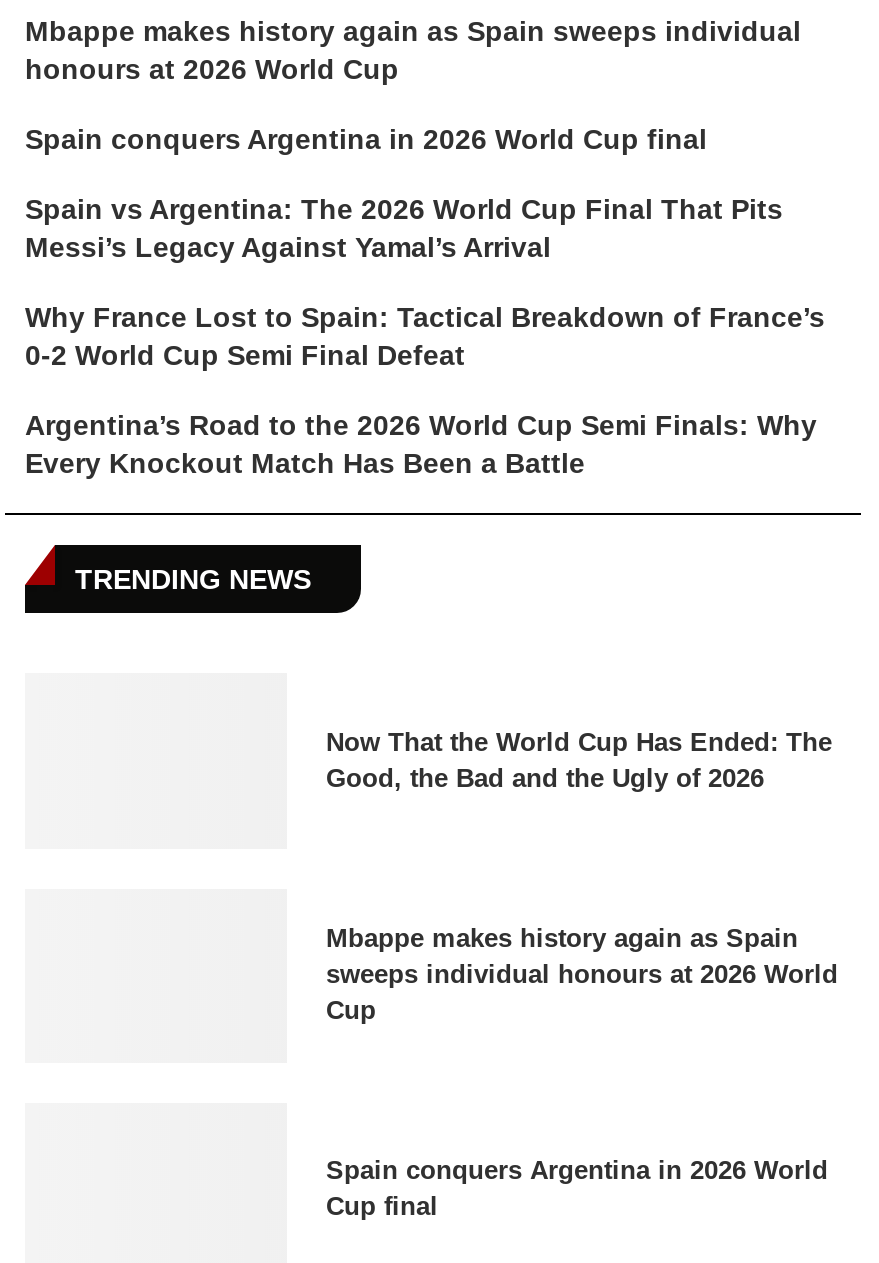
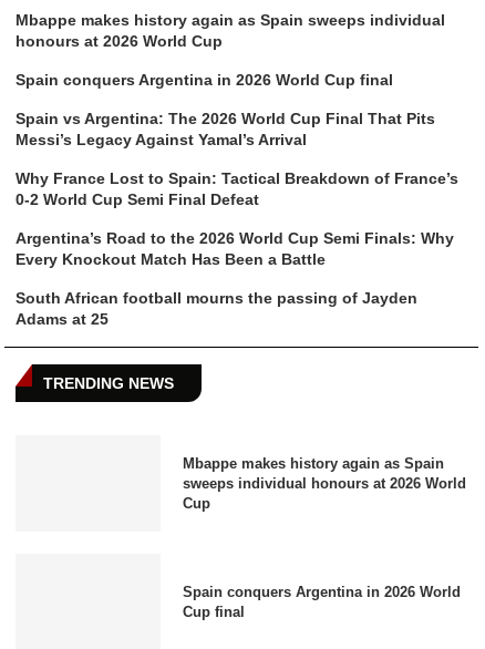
+ South African football mourns the passing of Jayden
+ Adams at 25

moved down: TRENDING NEWS

- Now That the World Cup Has Ended: The
- Good, the Bad and the Ugly of 2026
